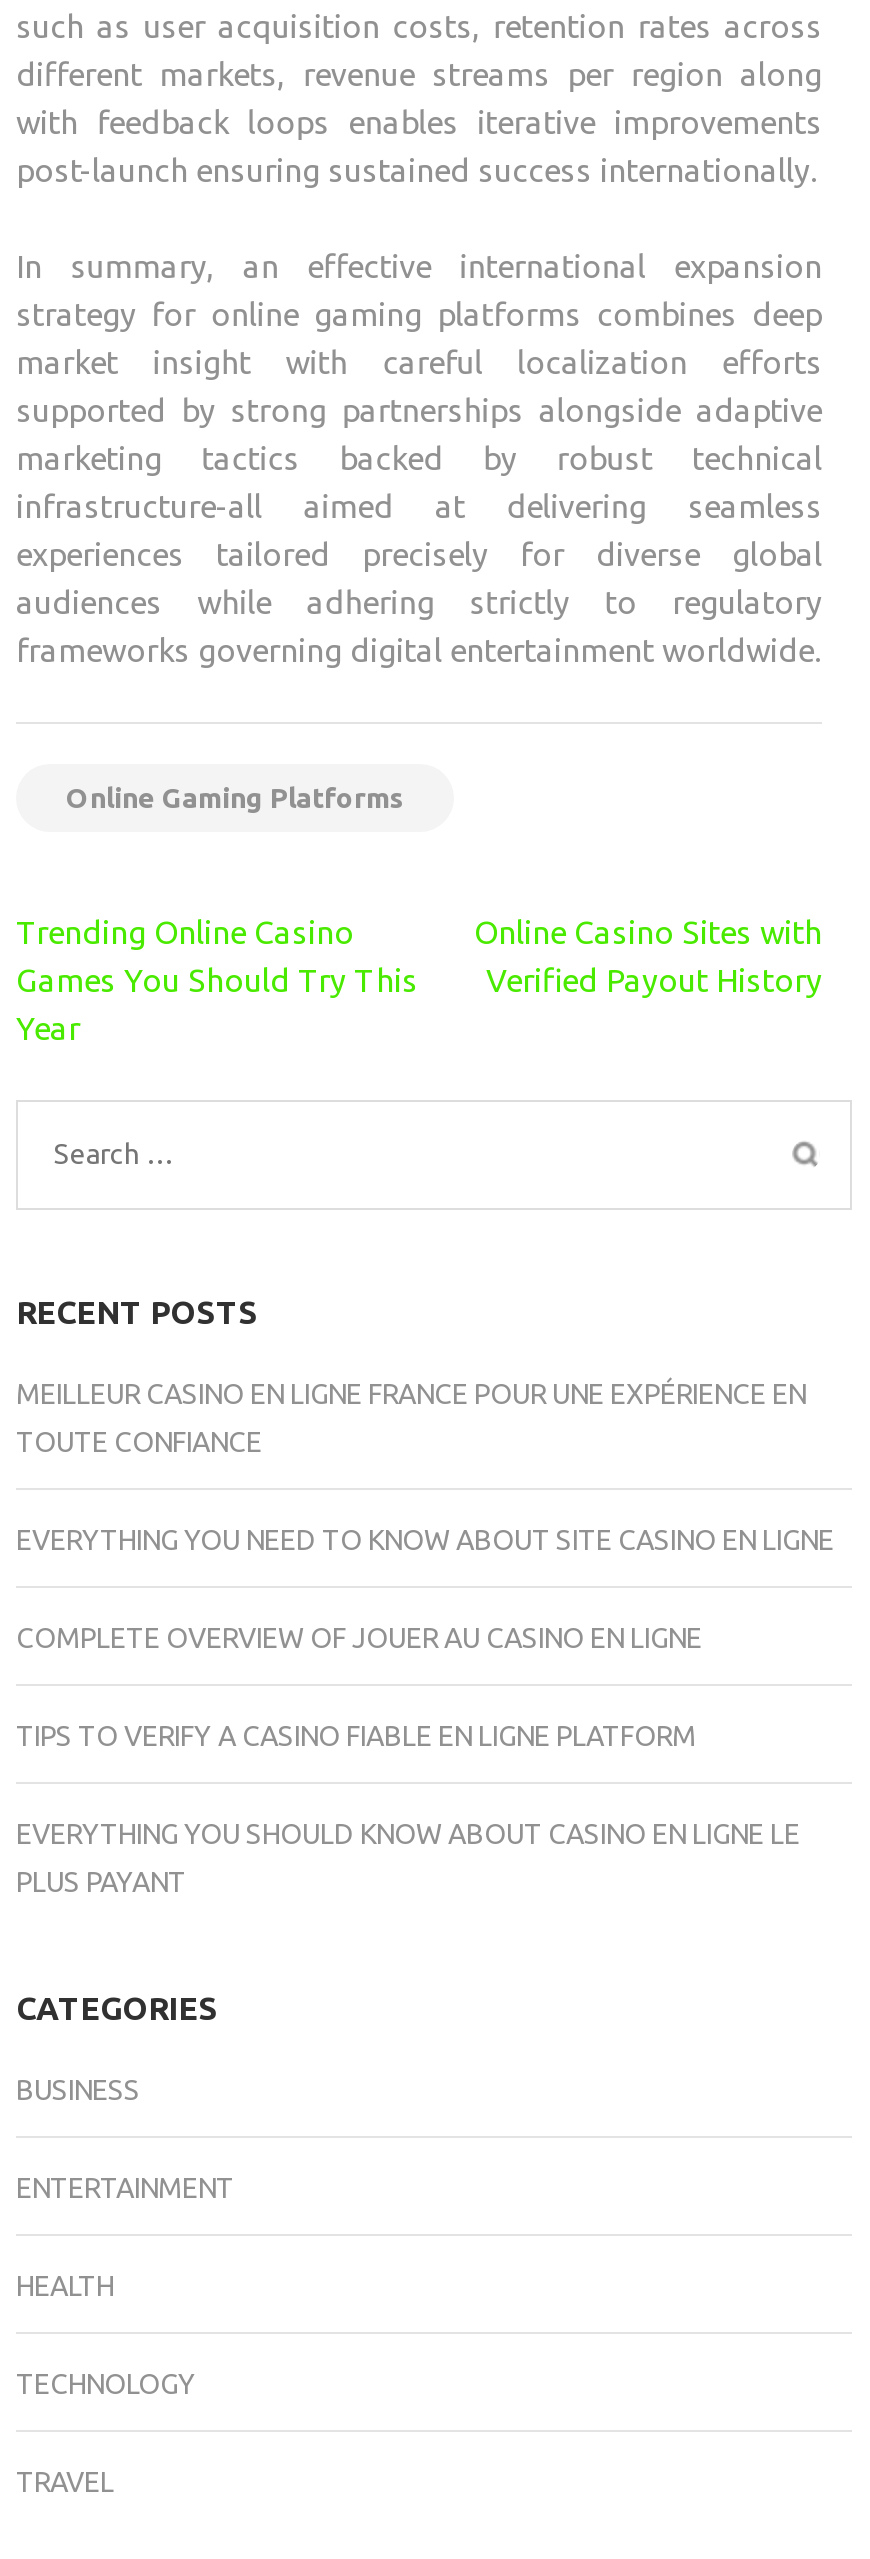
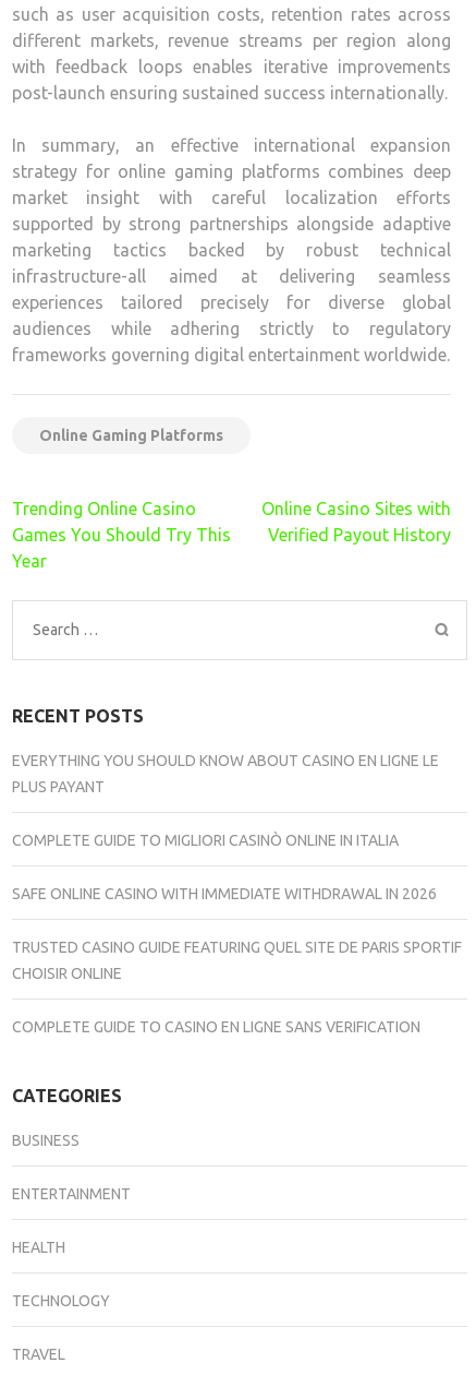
- MEILLEUR CASINO EN LIGNE FRANCE POUR UNE EXPÉRIENCE EN
- TOUTE CONFIANCE
- EVERYTHING YOU NEED TO KNOW ABOUT SITE CASINO EN LIGNE
- COMPLETE OVERVIEW OF JOUER AU CASINO EN LIGNE
- TIPS TO VERIFY A CASINO FIABLE EN LIGNE PLATFORM

moved up: EVERYTHING YOU SHOULD KNOW ABOUT CASINO EN LIGNE LE | PLUS PAYANT

+ COMPLETE GUIDE TO MIGLIORI CASINÒ ONLINE IN ITALIA
+ SAFE ONLINE CASINO WITH IMMEDIATE WITHDRAWAL IN 2026
+ TRUSTED CASINO GUIDE FEATURING QUEL SITE DE PARIS SPORTIF
+ CHOISIR ONLINE
+ COMPLETE GUIDE TO CASINO EN LIGNE SANS VERIFICATION
